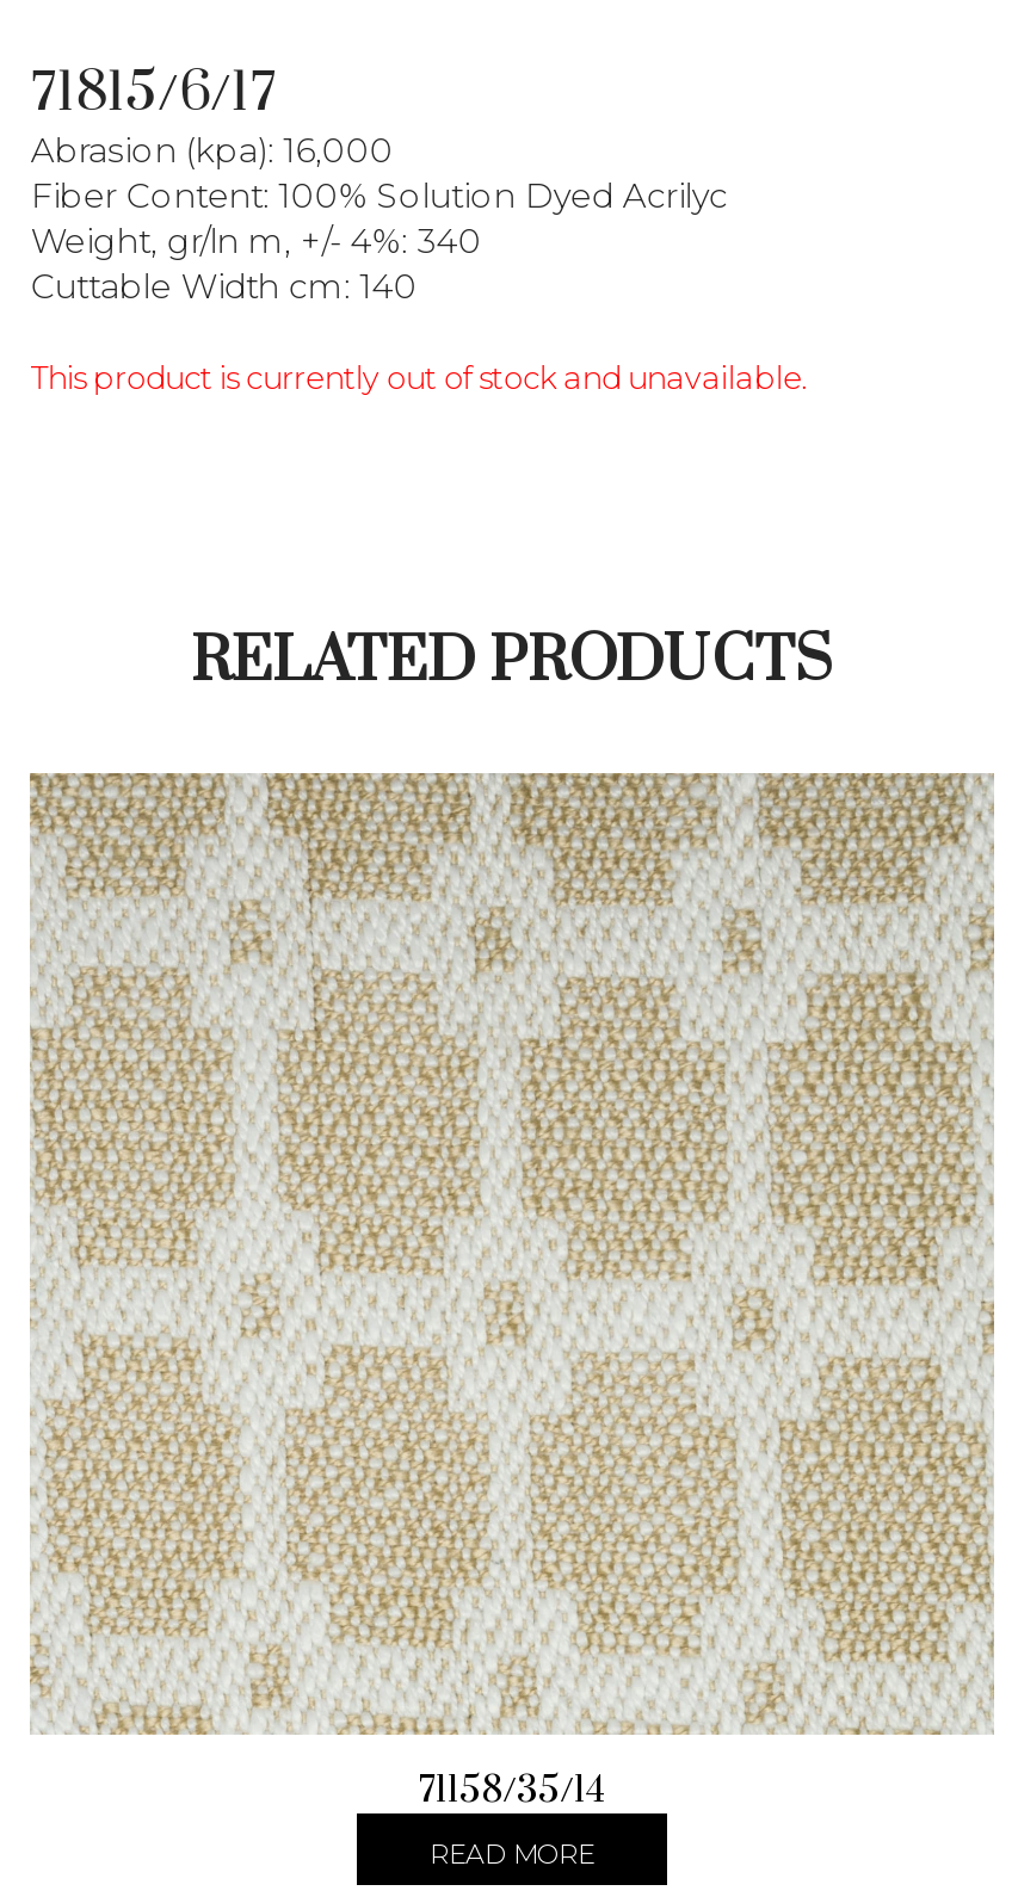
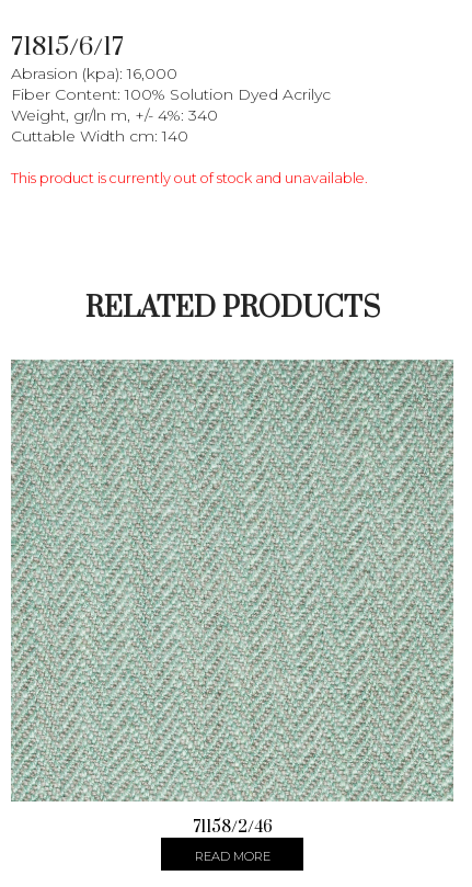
- [image]
- 71158/35/14
+ [image]
+ 71158/2/46
